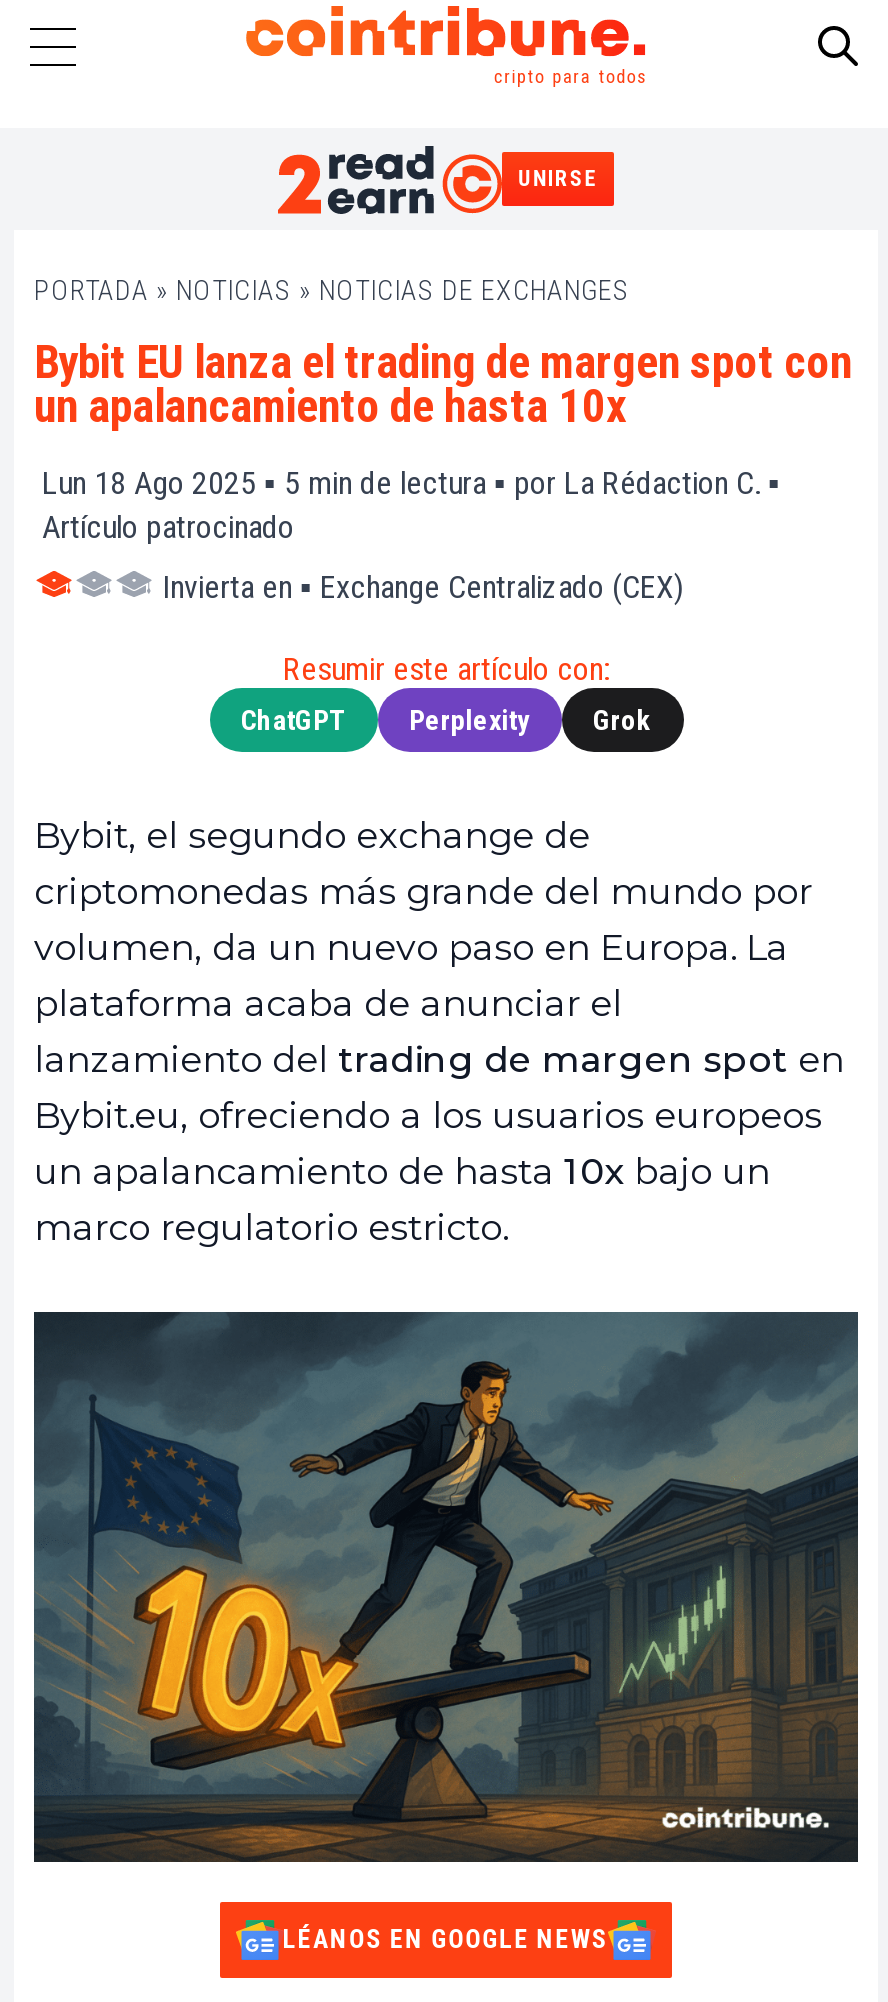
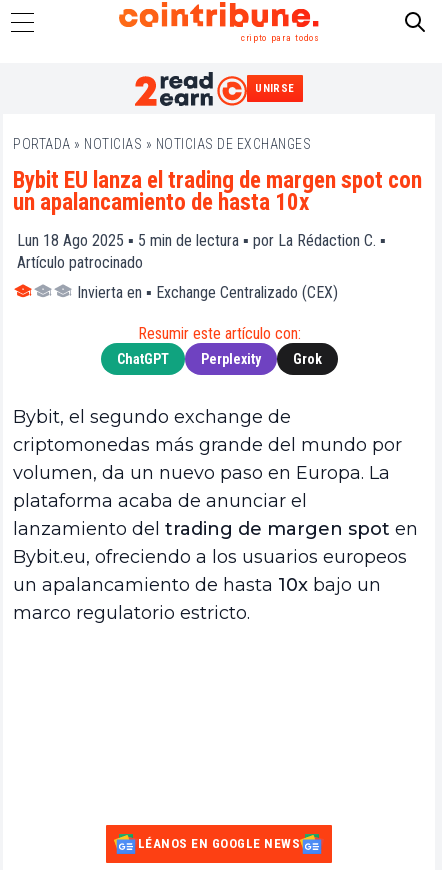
- [image]
